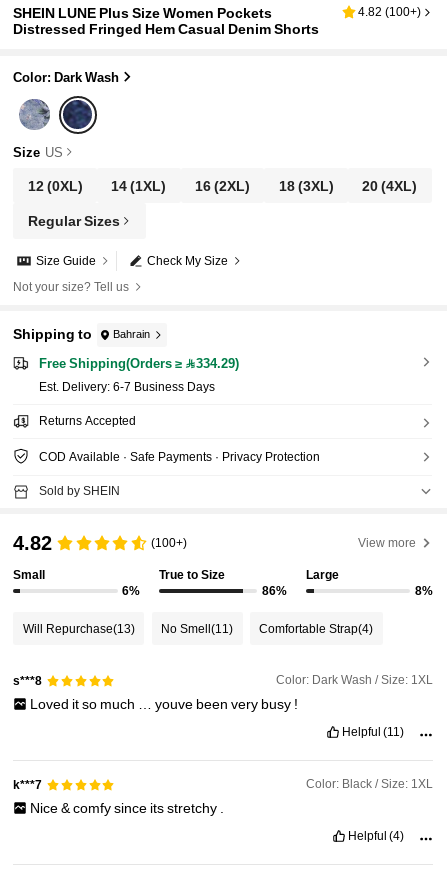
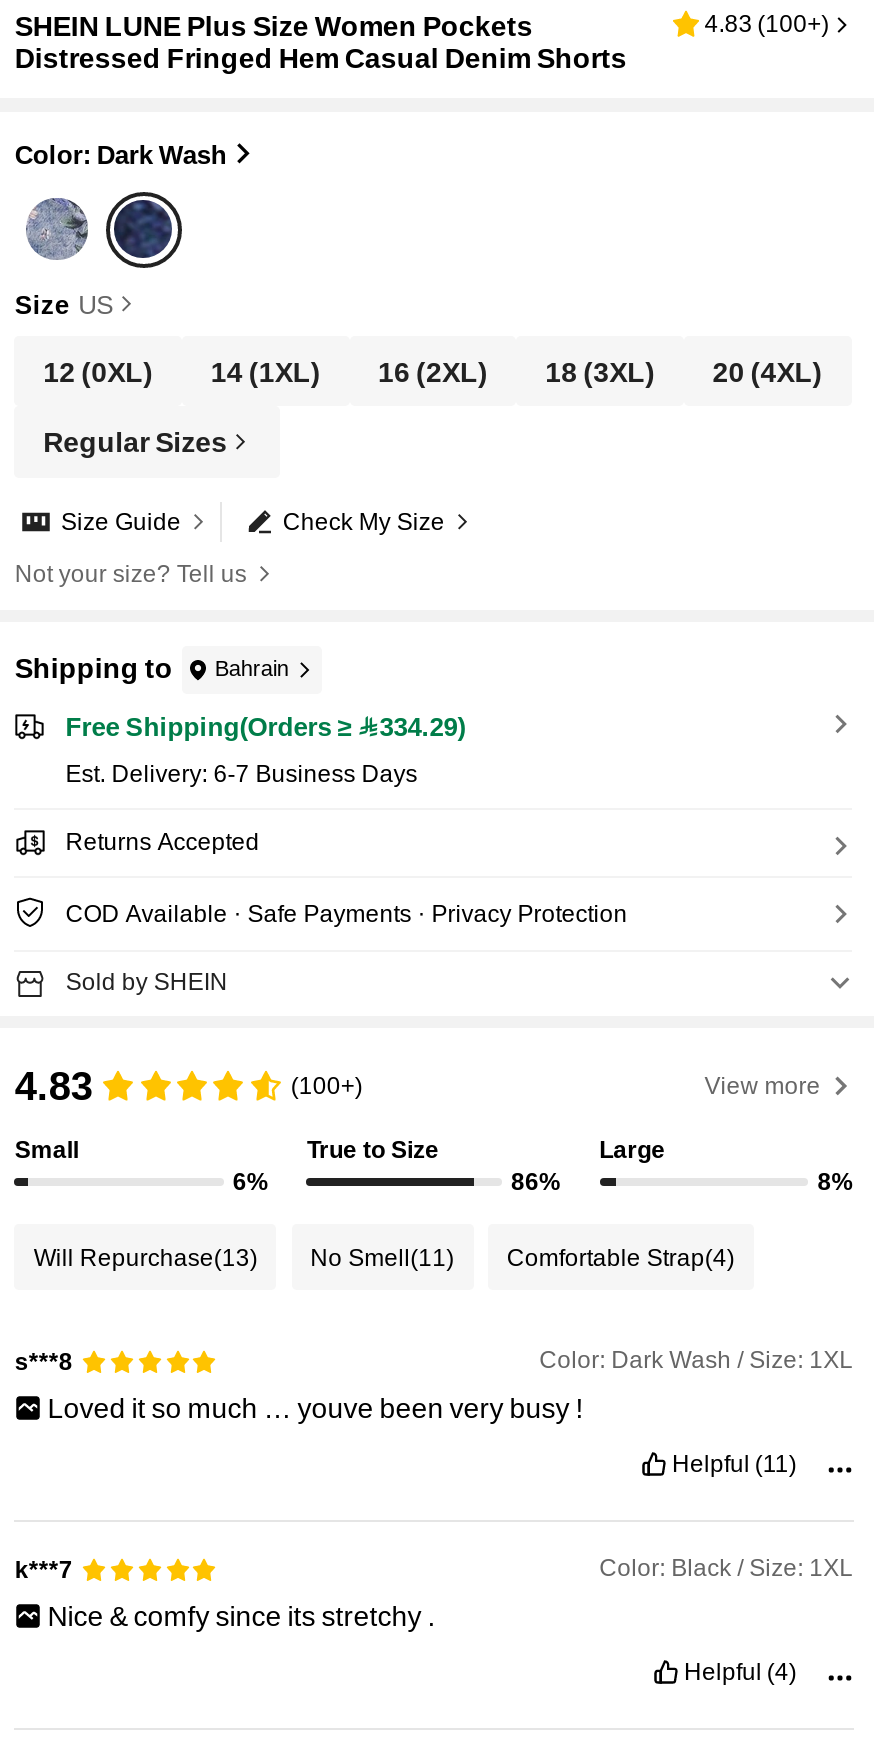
- 4.82 (100+)
+ 4.83 (100+)

- 4.82
+ 4.83
